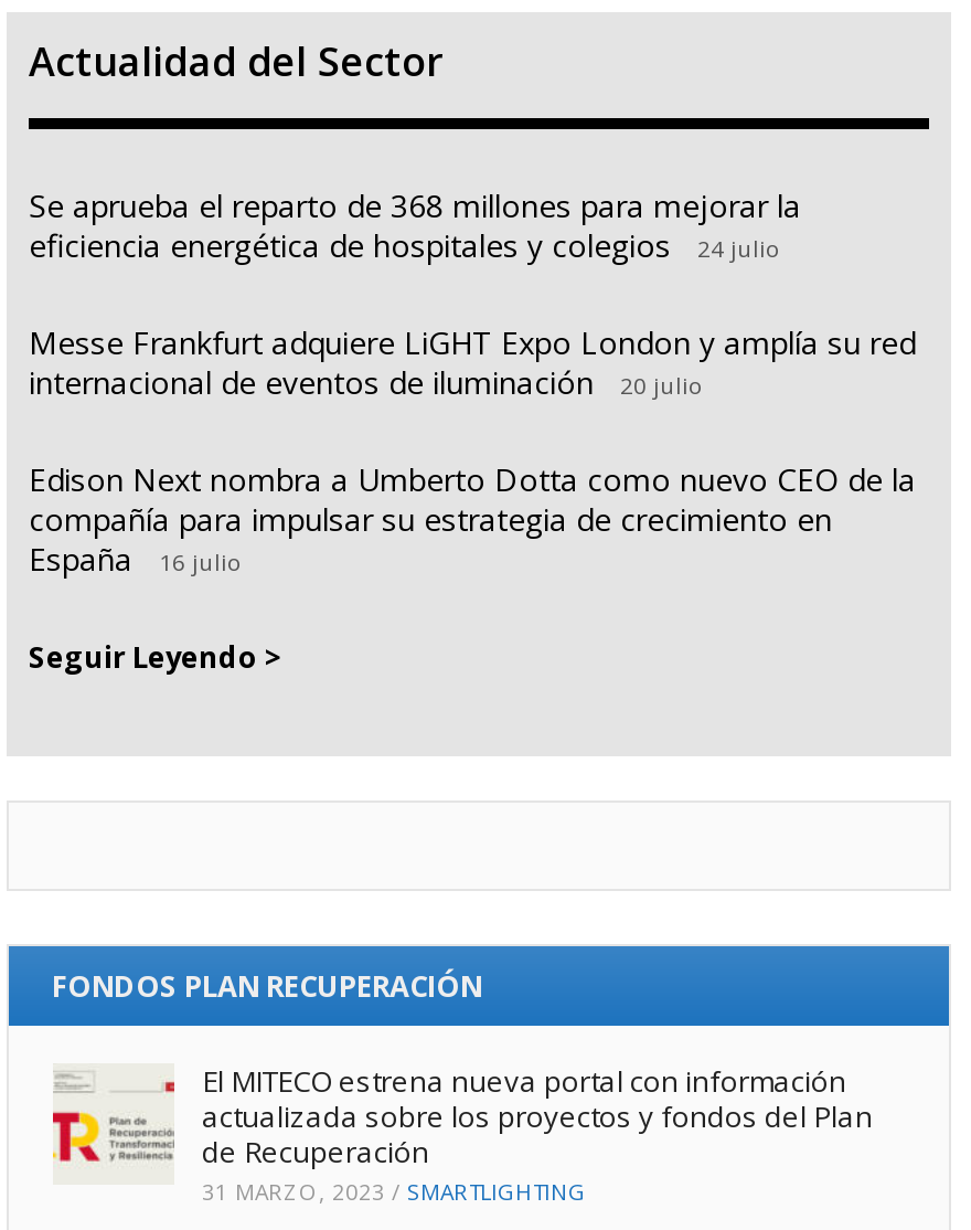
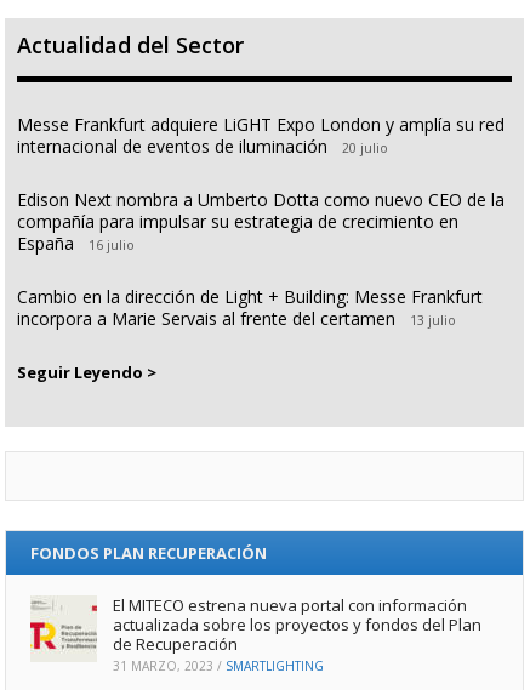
- Se aprueba el reparto de 368 millones para mejorar la
- eficiencia energética de hospitales y colegios
- 24 julio

moved up: Messe Frankfurt adquiere LiGHT Expo London y amplía su red | internacional de eventos de iluminación | 20 julio | Edison Next nombra a Umberto Dotta como nuevo CEO de la | compañía para impulsar su estrategia de crecimiento en | España | 16 julio

+ Cambio en la dirección de Light + Building: Messe Frankfurt
+ incorpora a Marie Servais al frente del certamen
+ 13 julio
